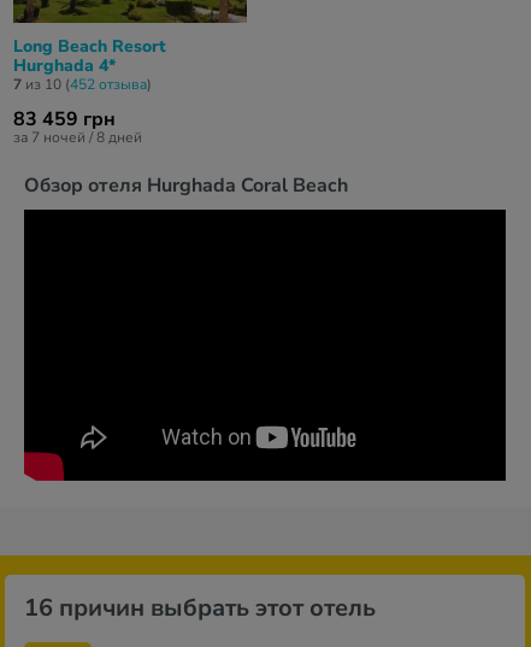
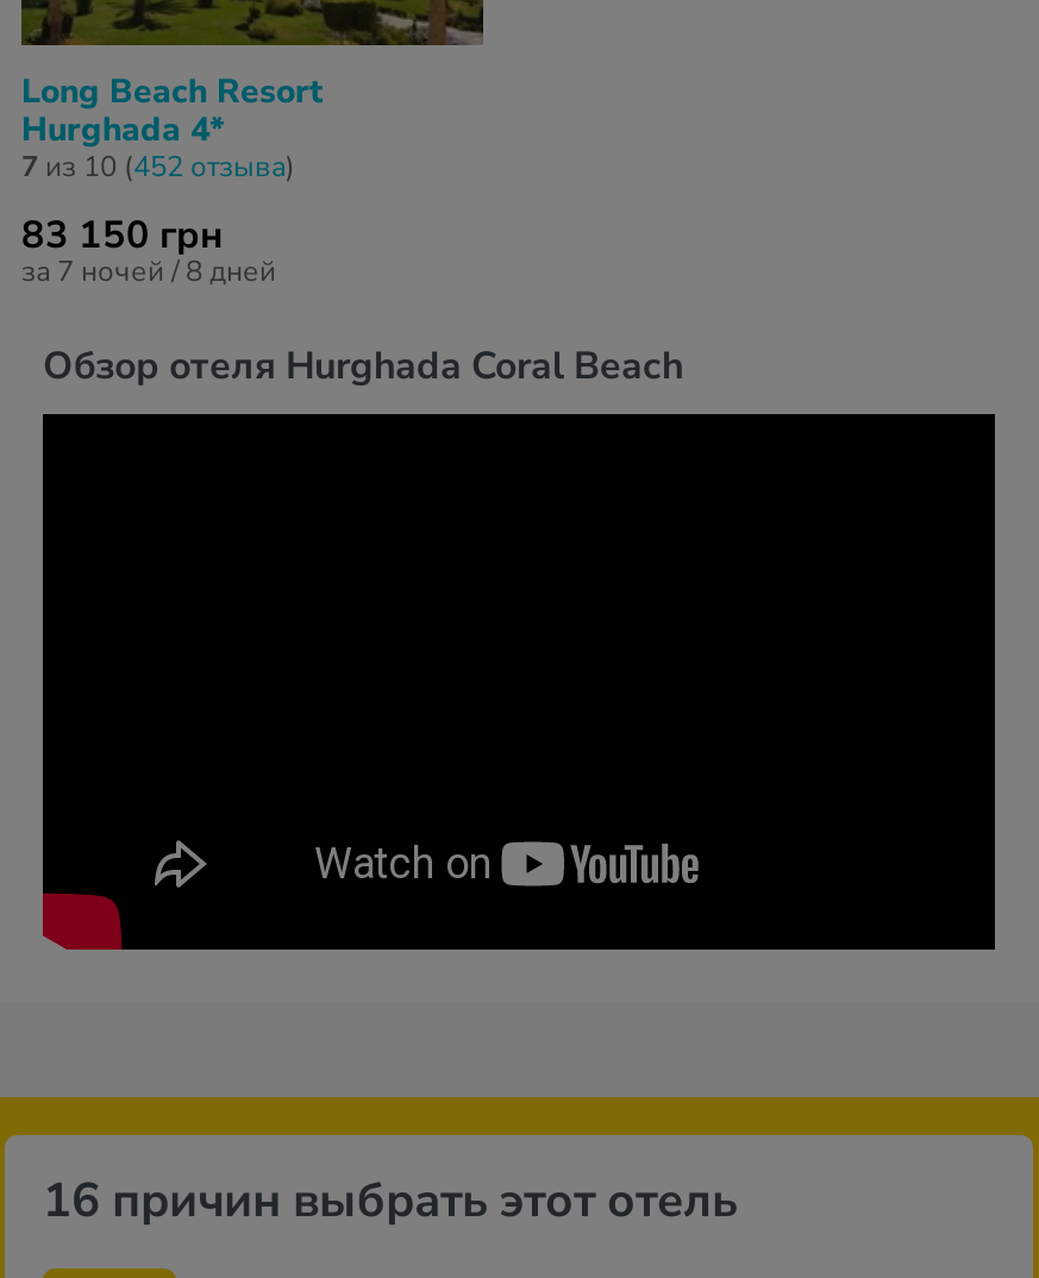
- 83 459 грн
+ 83 150 грн
